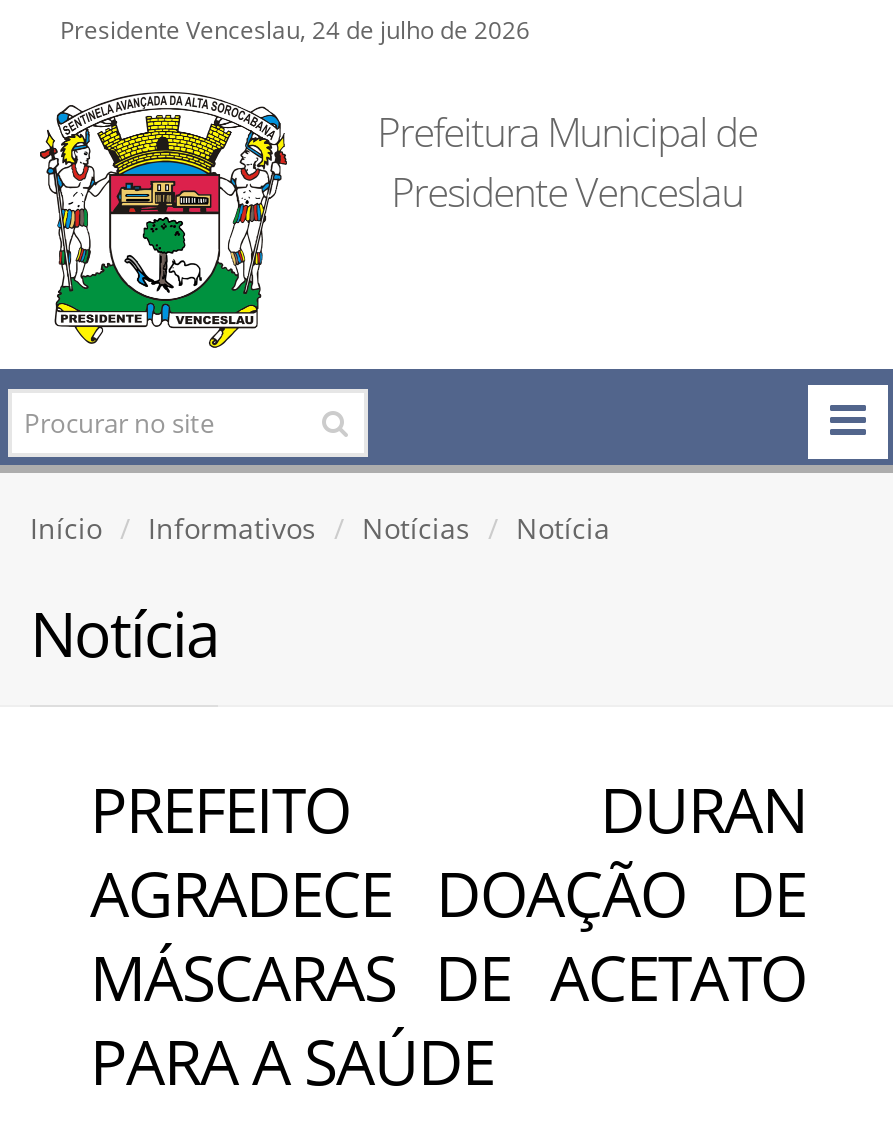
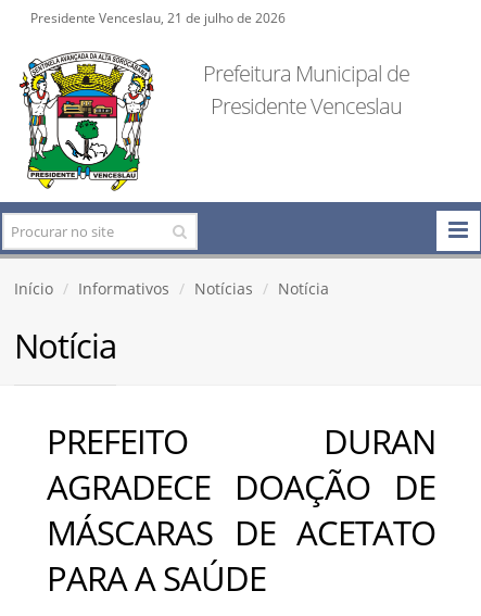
- Presidente Venceslau, 24 de julho de 2026
+ Presidente Venceslau, 21 de julho de 2026
